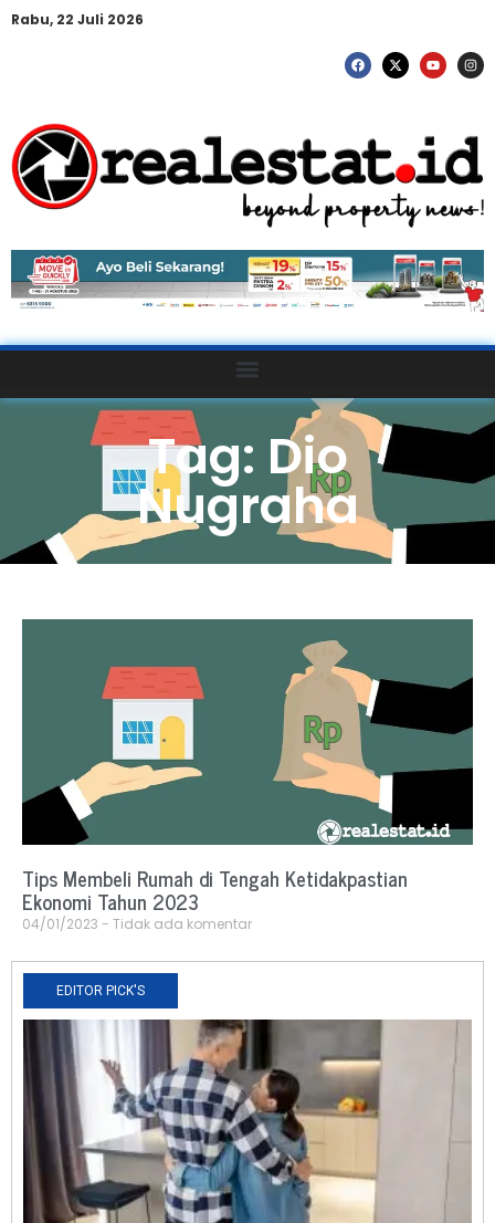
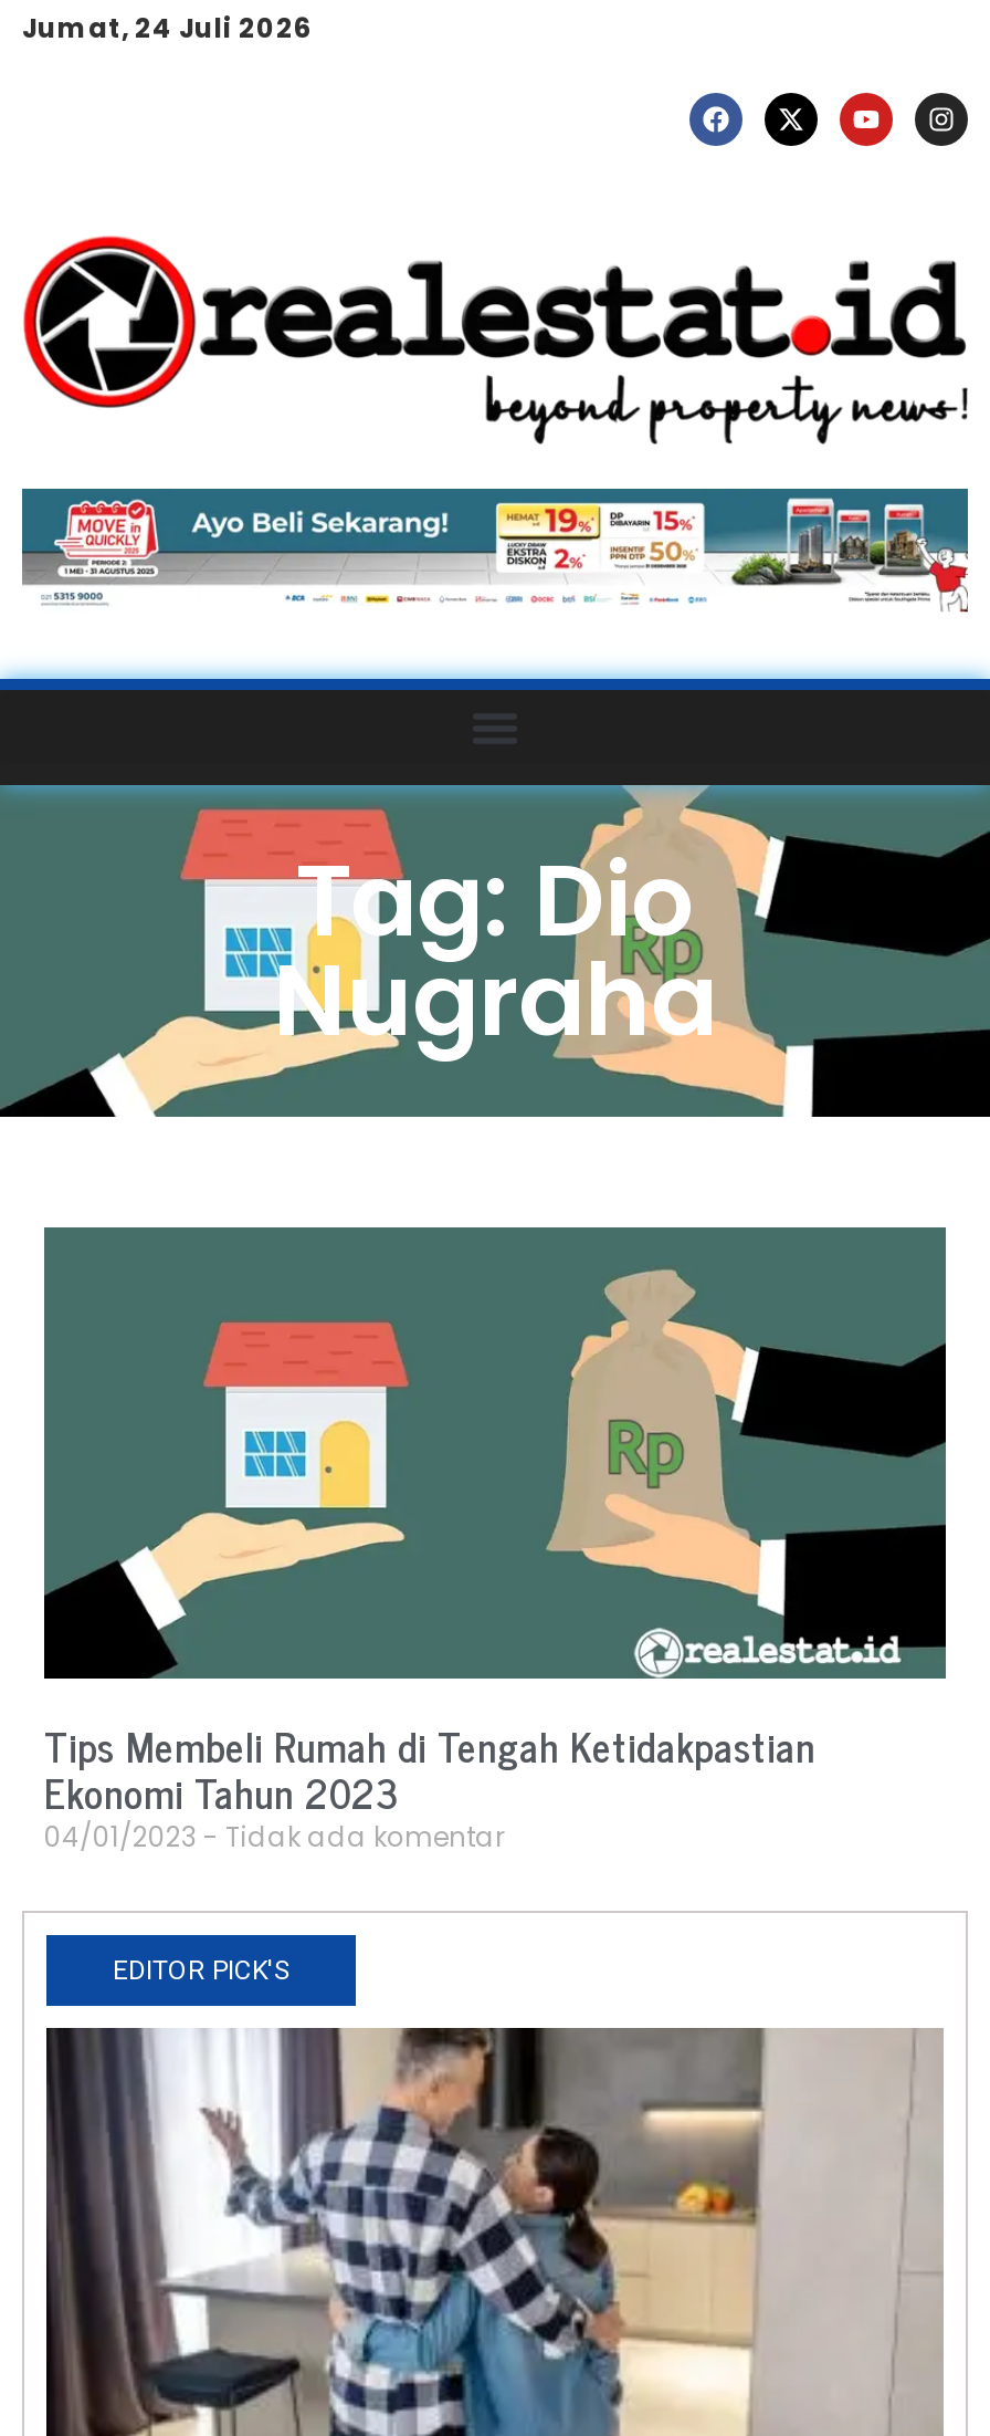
- Rabu, 22 Juli 2026
+ Jumat, 24 Juli 2026
